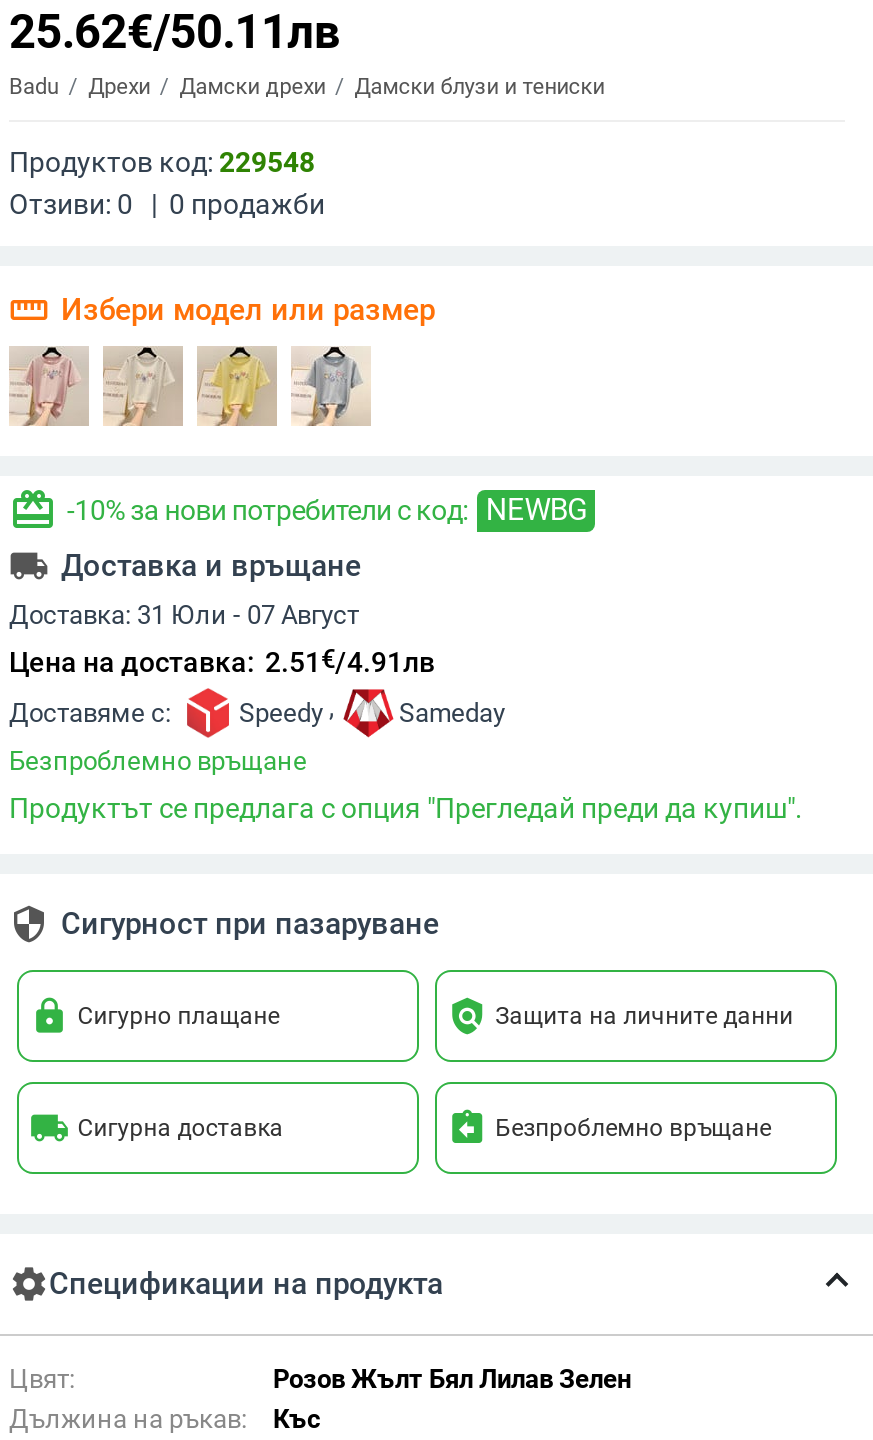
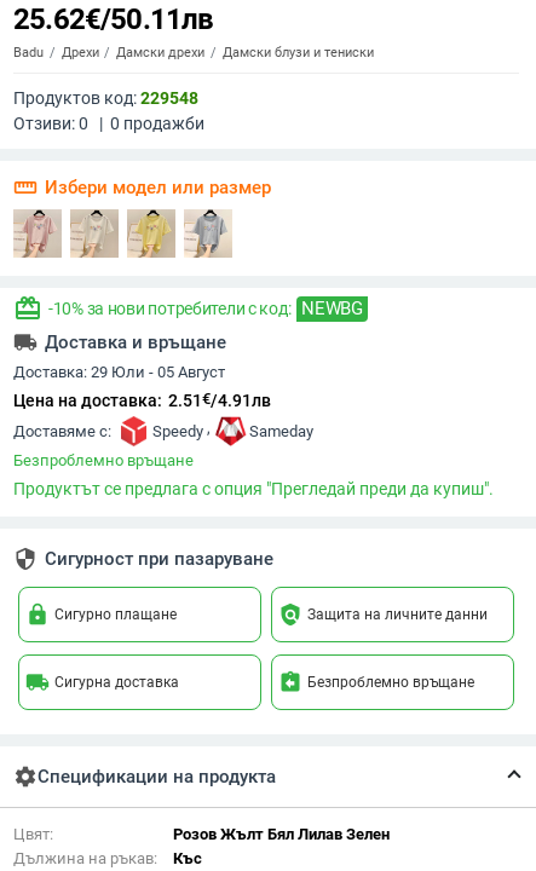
- Доставка: 31 Юли - 07 Август
+ Доставка: 29 Юли - 05 Август
